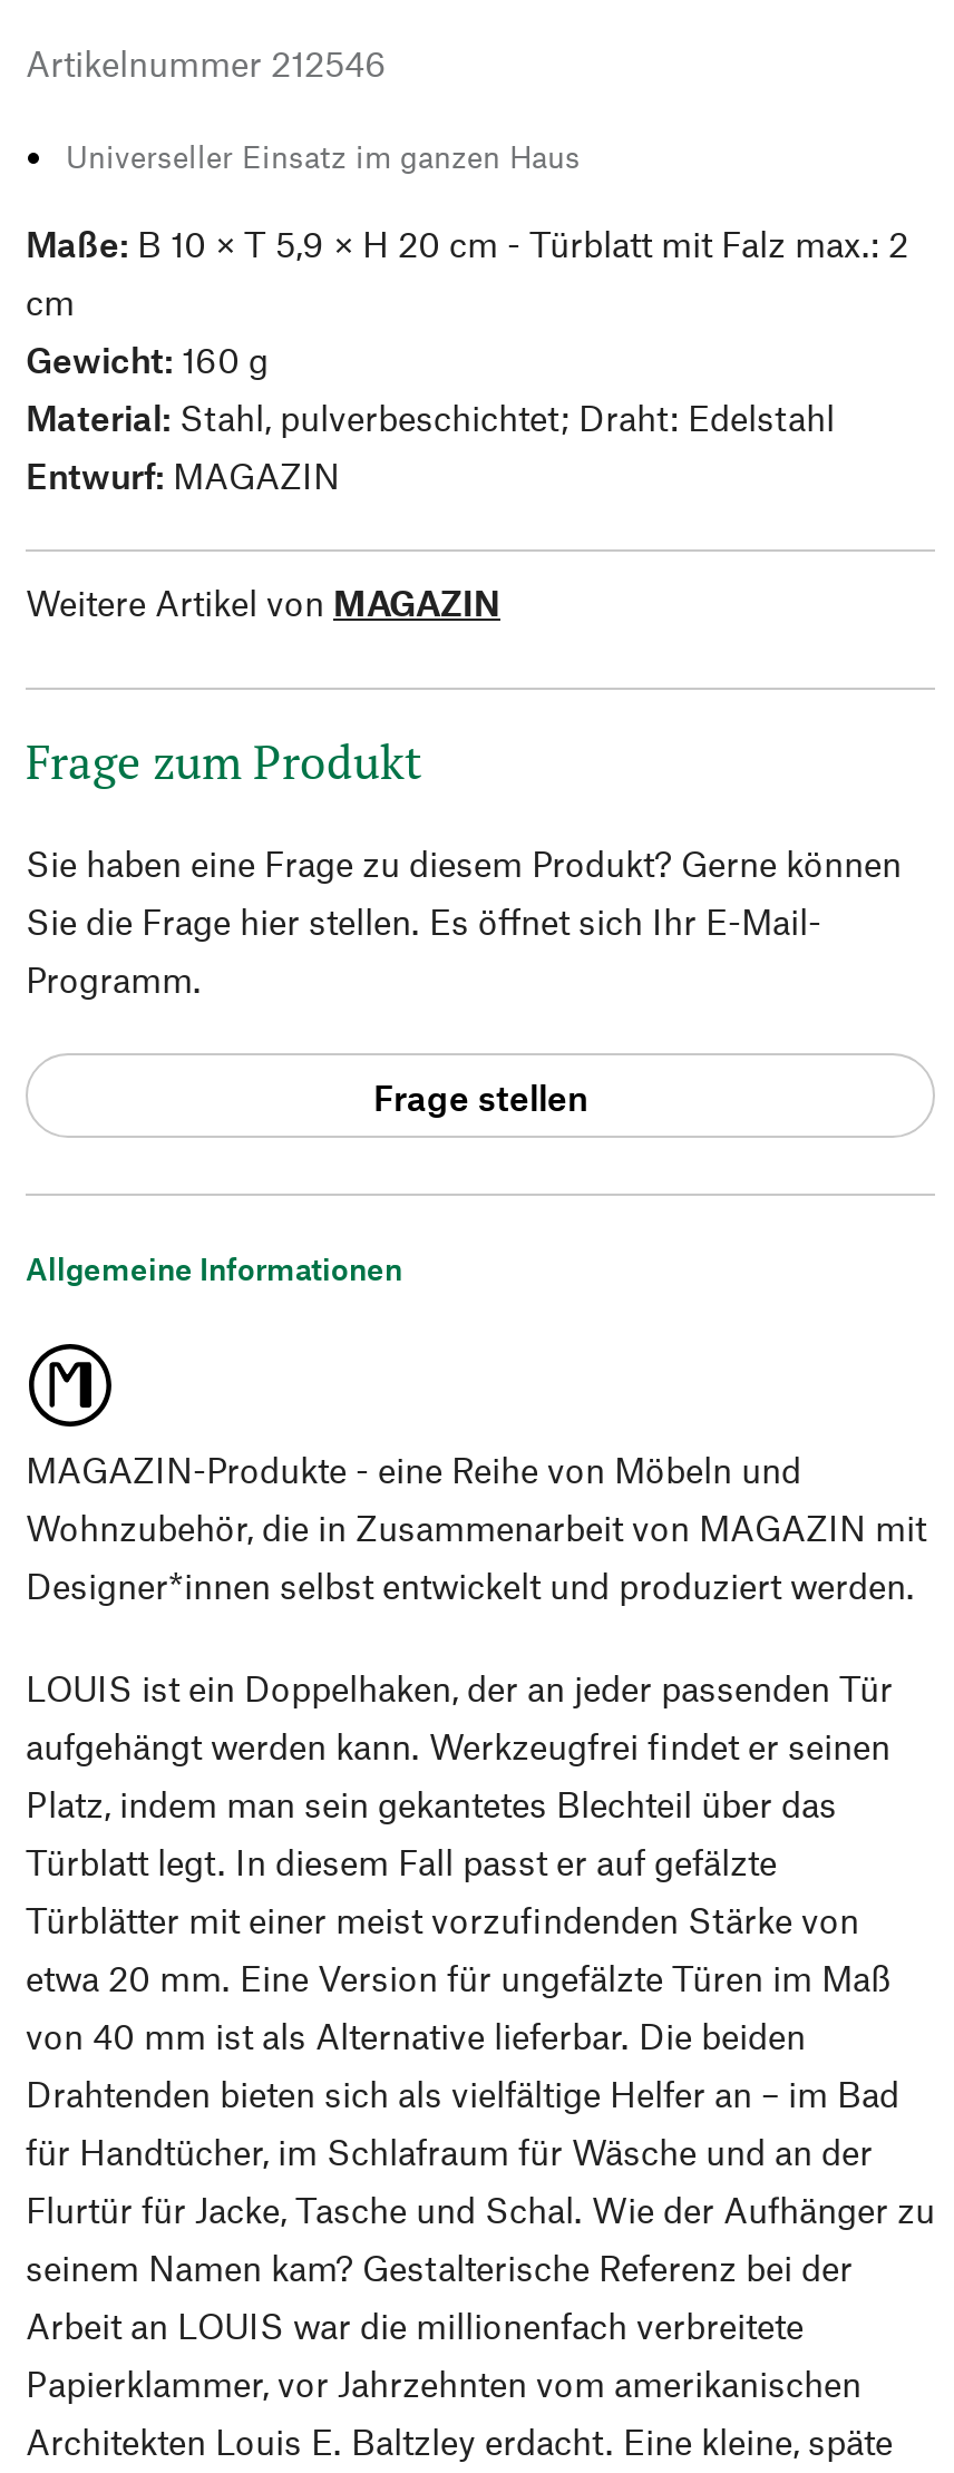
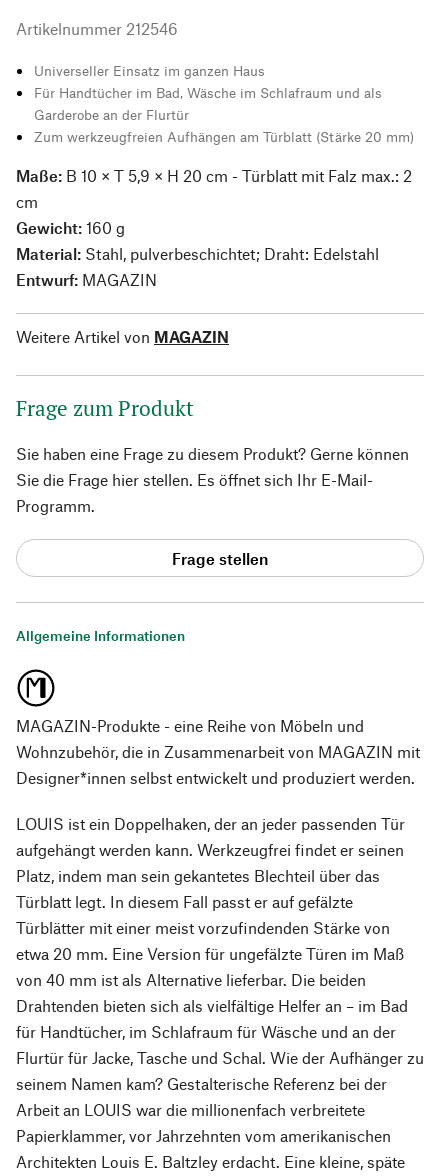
+ Für Handtücher im Bad, Wäsche im Schlafraum und als
+ Garderobe an der Flurtür
+ Zum werkzeugfreien Aufhängen am Türblatt (Stärke 20 mm)
